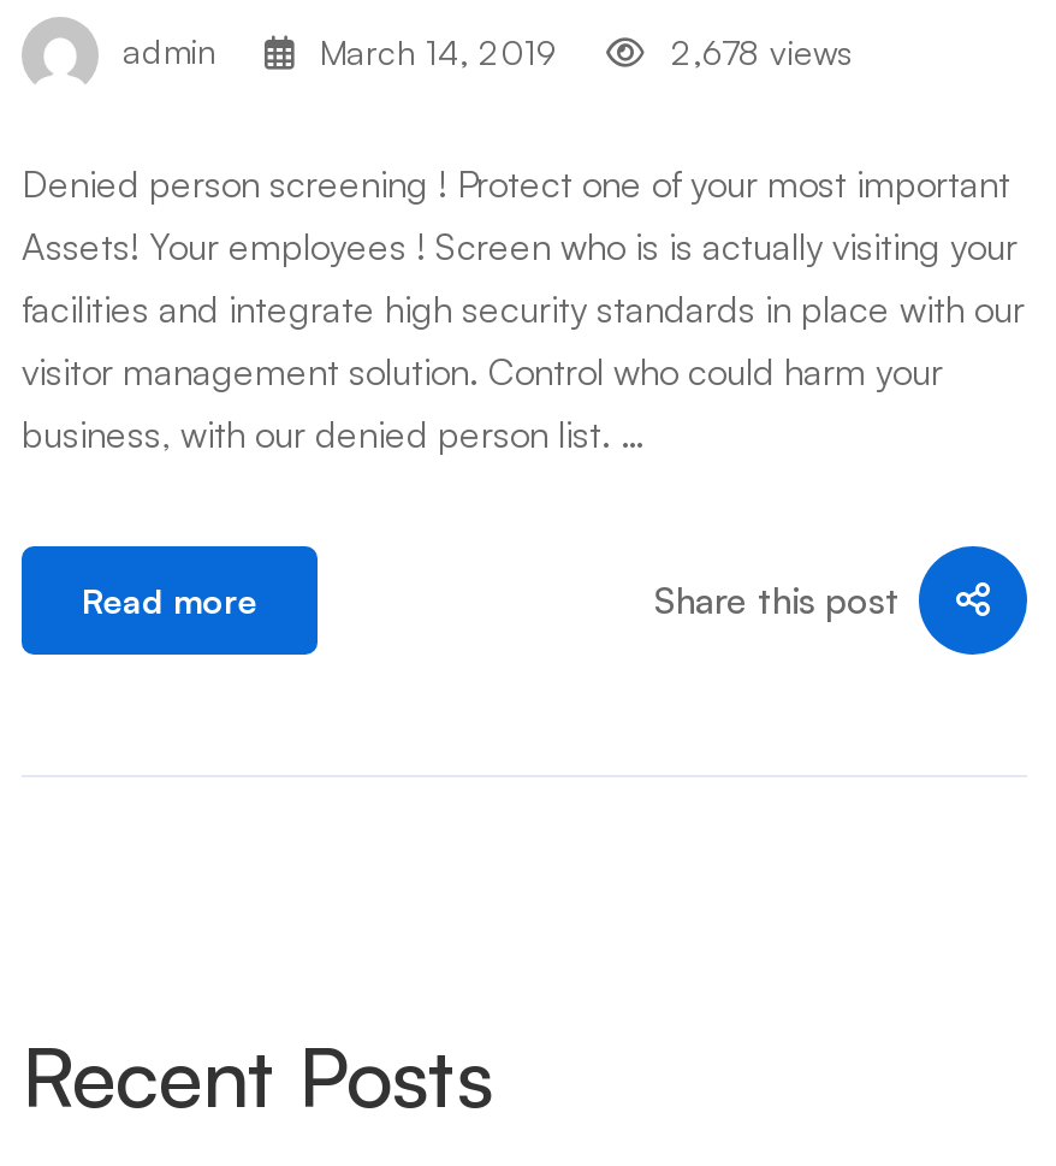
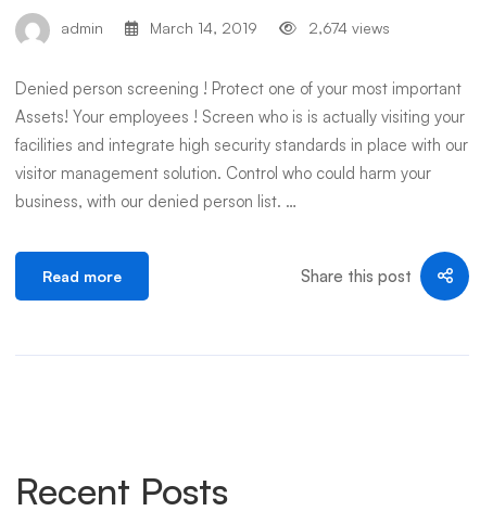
- 2,678 views
+ 2,674 views
